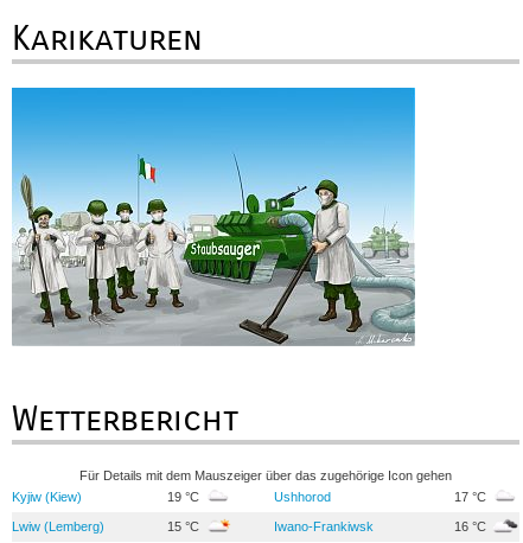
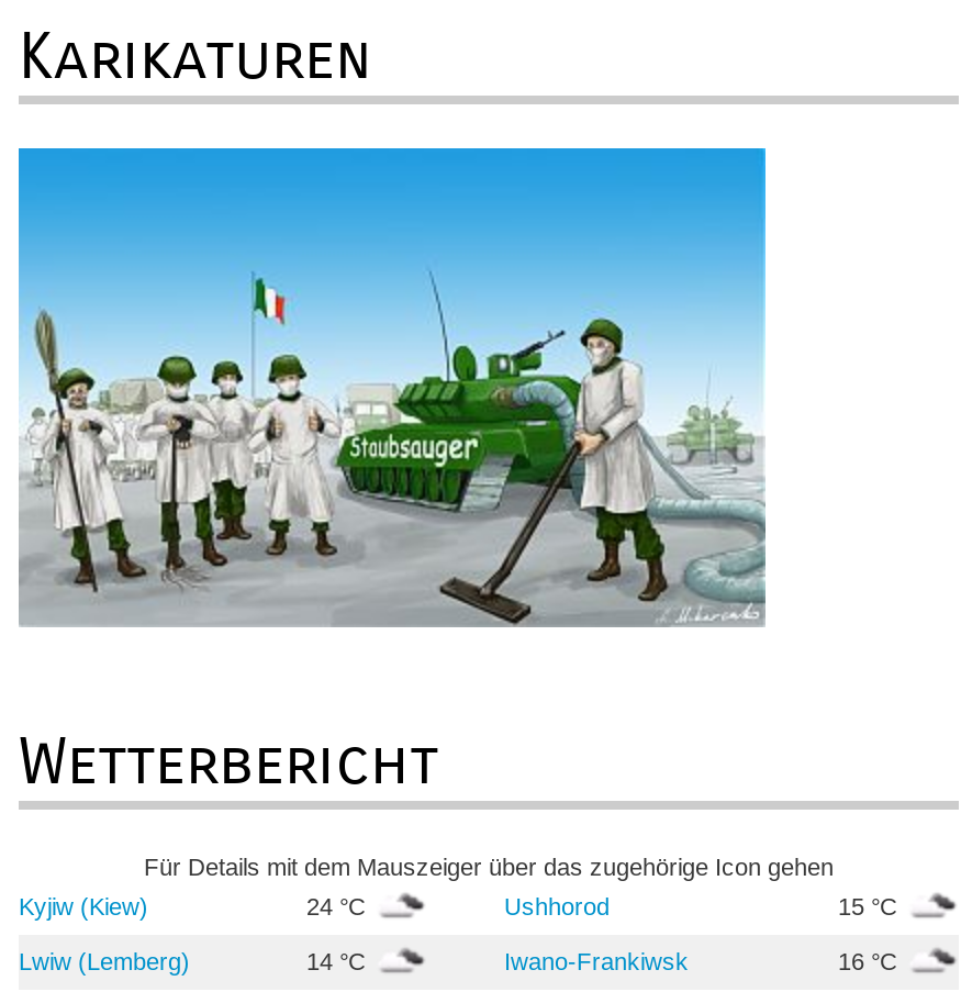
- 19 °C
+ 24 °C

- 17 °C
+ 15 °C

- 15 °C
+ 14 °C
